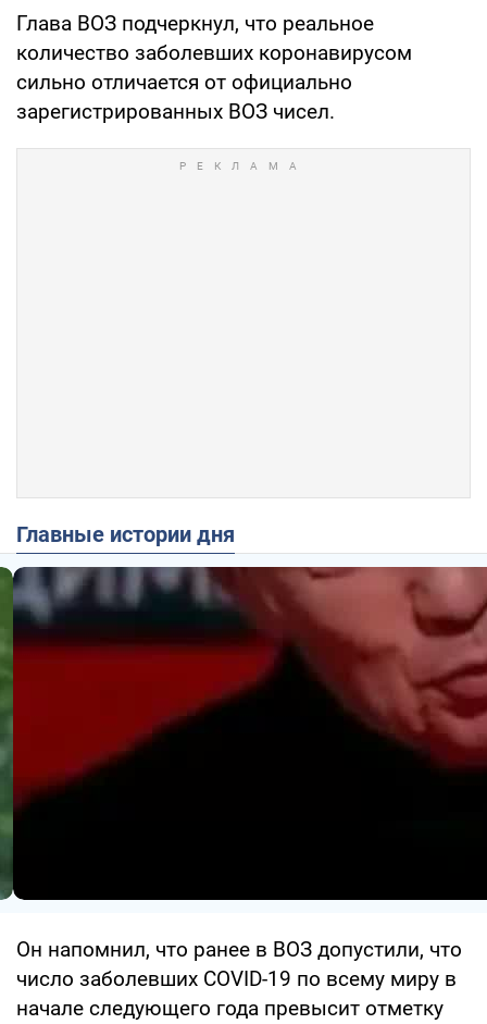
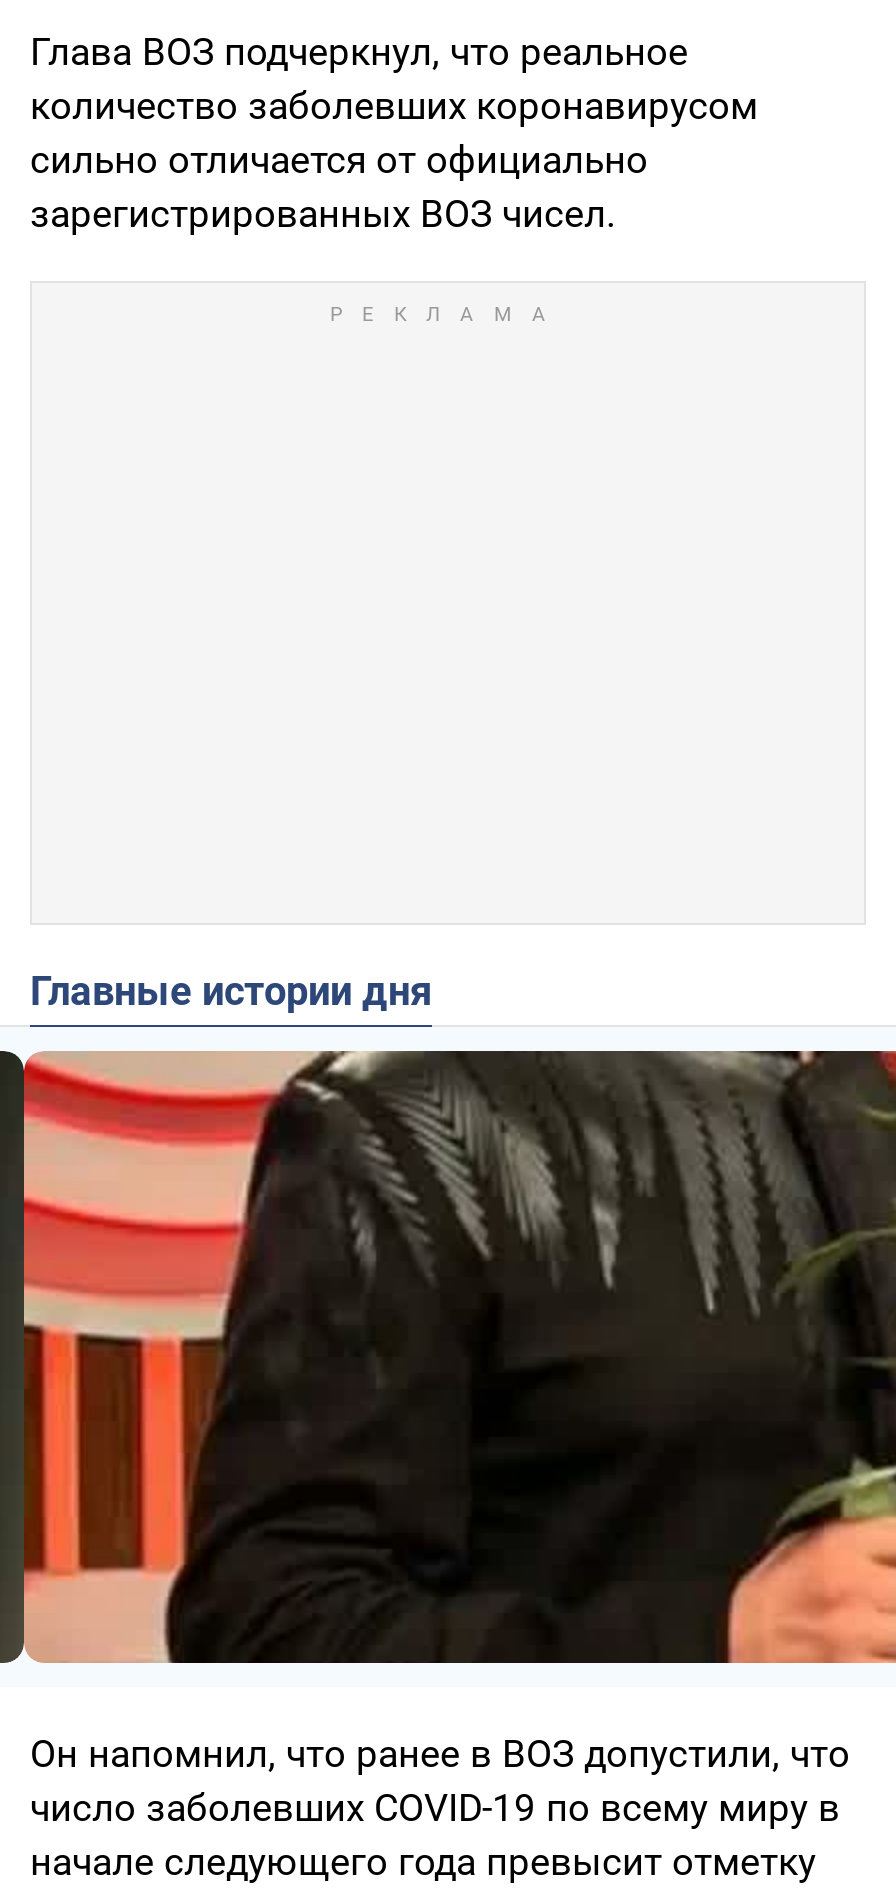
- [image]
+ [image]
